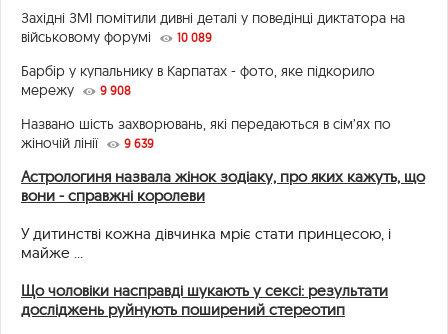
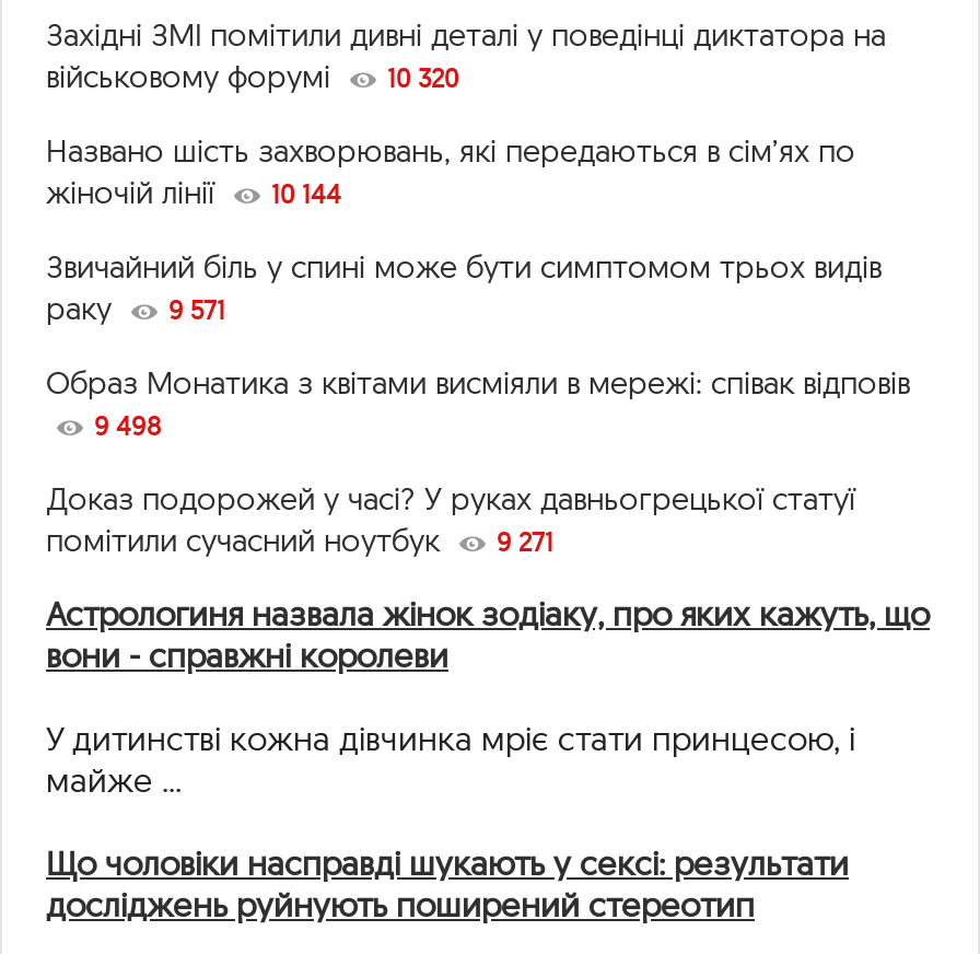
- 10 089
- Барбір у купальнику в Карпатах - фото, яке підкорило
- мережу
- 9 908
+ 10 320

moved up: Названо шість захворювань, які передаються в сім’ях по | жіночій лінії

- 9 639
+ 10 144
+ Звичайний біль у спині може бути симптомом трьох видів
+ раку
+ 9 571
+ Образ Монатика з квітами висміяли в мережі: співак відповів
+ 9 498
+ Доказ подорожей у часі? У руках давньогрецької статуї
+ помітили сучасний ноутбук
+ 9 271
